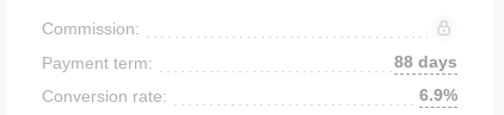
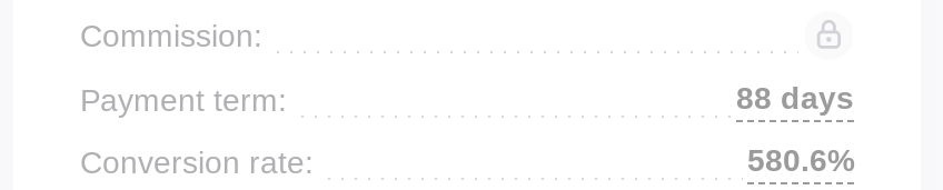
- 6.9%
+ 580.6%
